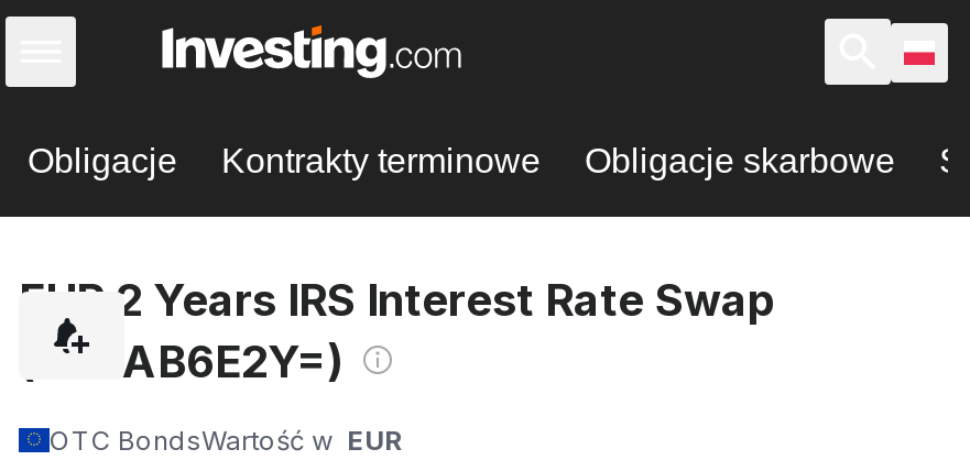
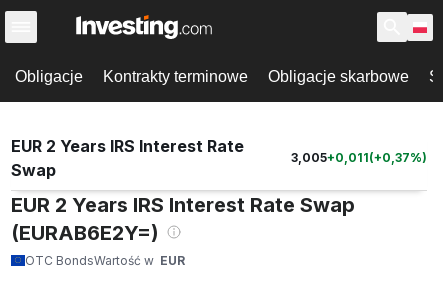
+ EUR 2 Years IRS Interest Rate
+ Swap

+ 3,005+0,011(+0,37%)
